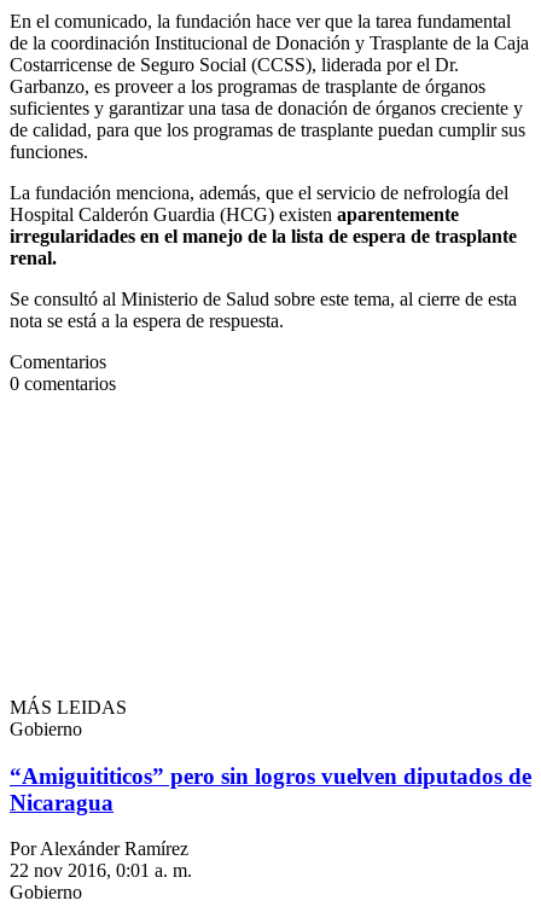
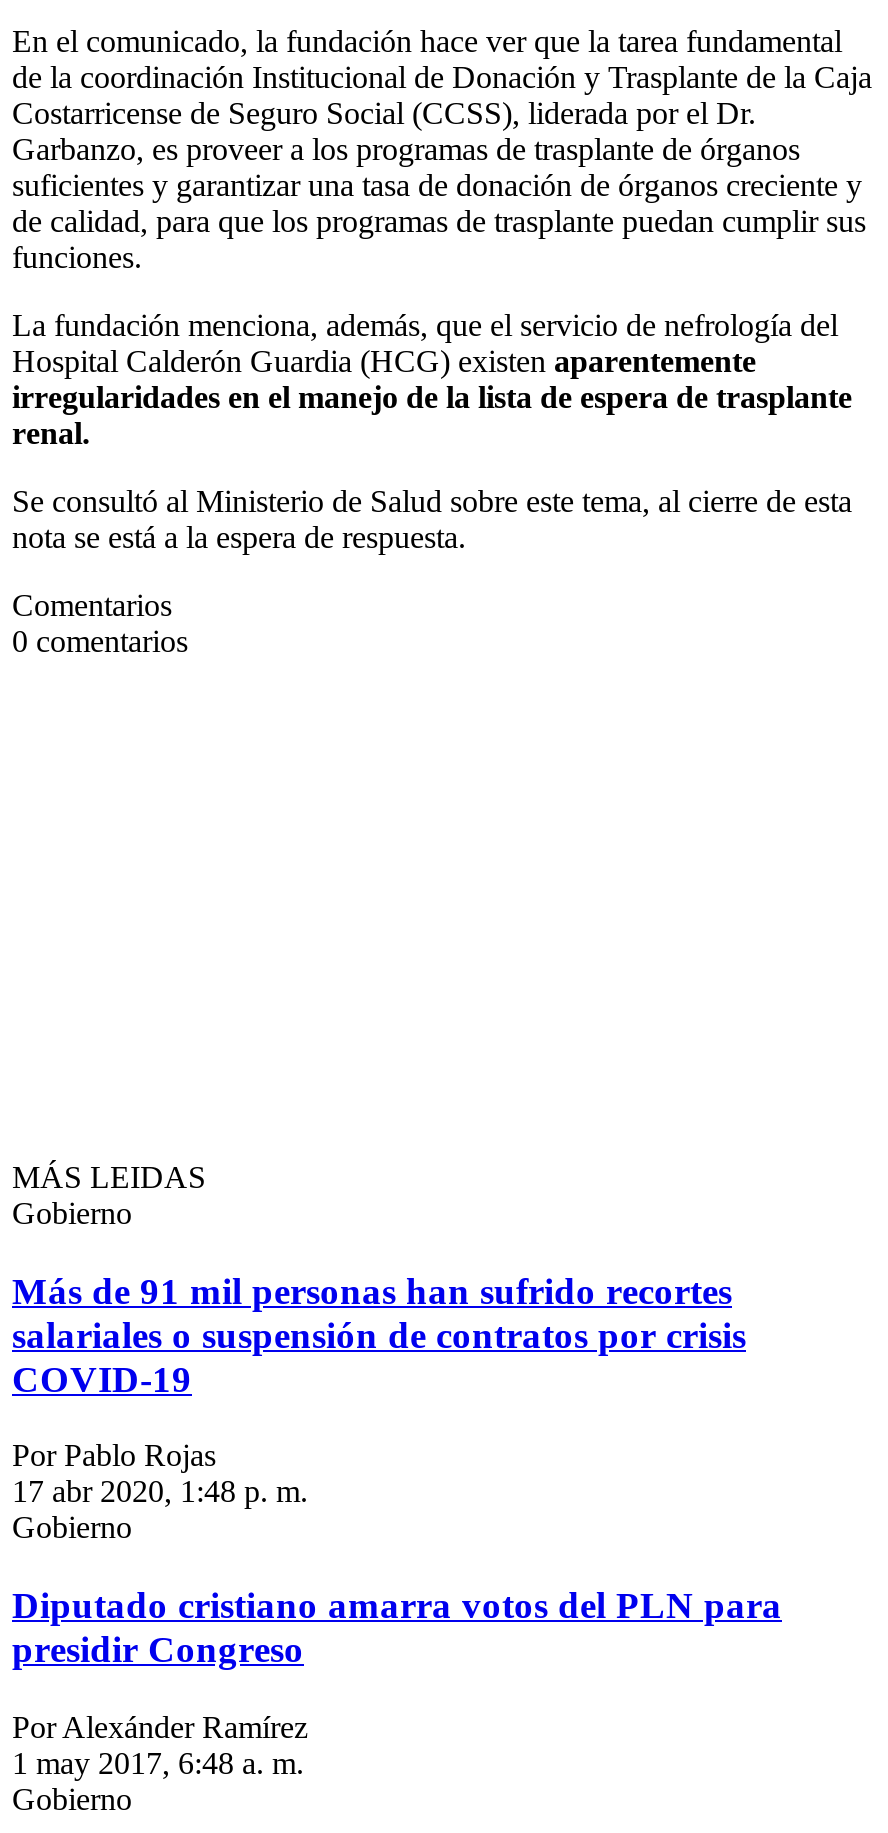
- “Amiguititicos” pero sin logros vuelven diputados de
- Nicaragua
+ Más de 91 mil personas han sufrido recortes
+ salariales o suspensión de contratos por crisis
+ COVID-19
+ Por Pablo Rojas
+ 17 abr 2020, 1:48 p. m.
+ Gobierno
+ Diputado cristiano amarra votos del PLN para
+ presidir Congreso

- 22 nov 2016, 0:01 a. m.
+ 1 may 2017, 6:48 a. m.
